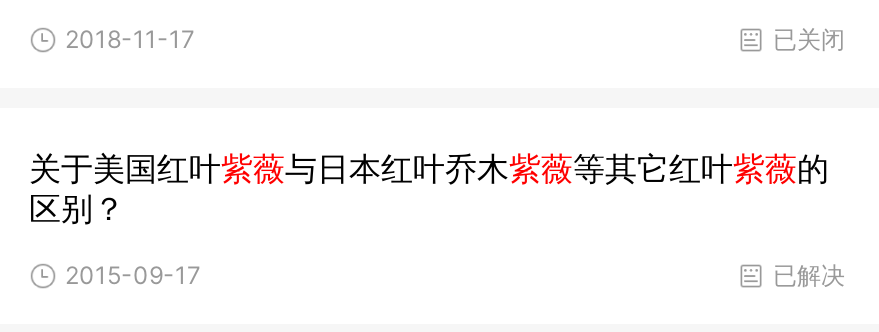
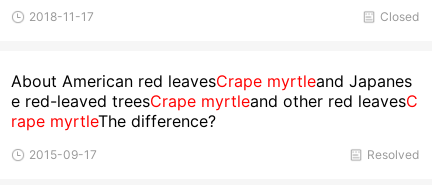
- 已关闭
+ Closed

- 关于美国红叶紫薇与日本红叶乔木紫薇等其它红叶紫薇的
- 区别？
+ About American red leavesCrape myrtleand Japanes
+ e red-leaved treesCrape myrtleand other red leavesC
+ rape myrtleThe difference?

- 已解决
+ Resolved
